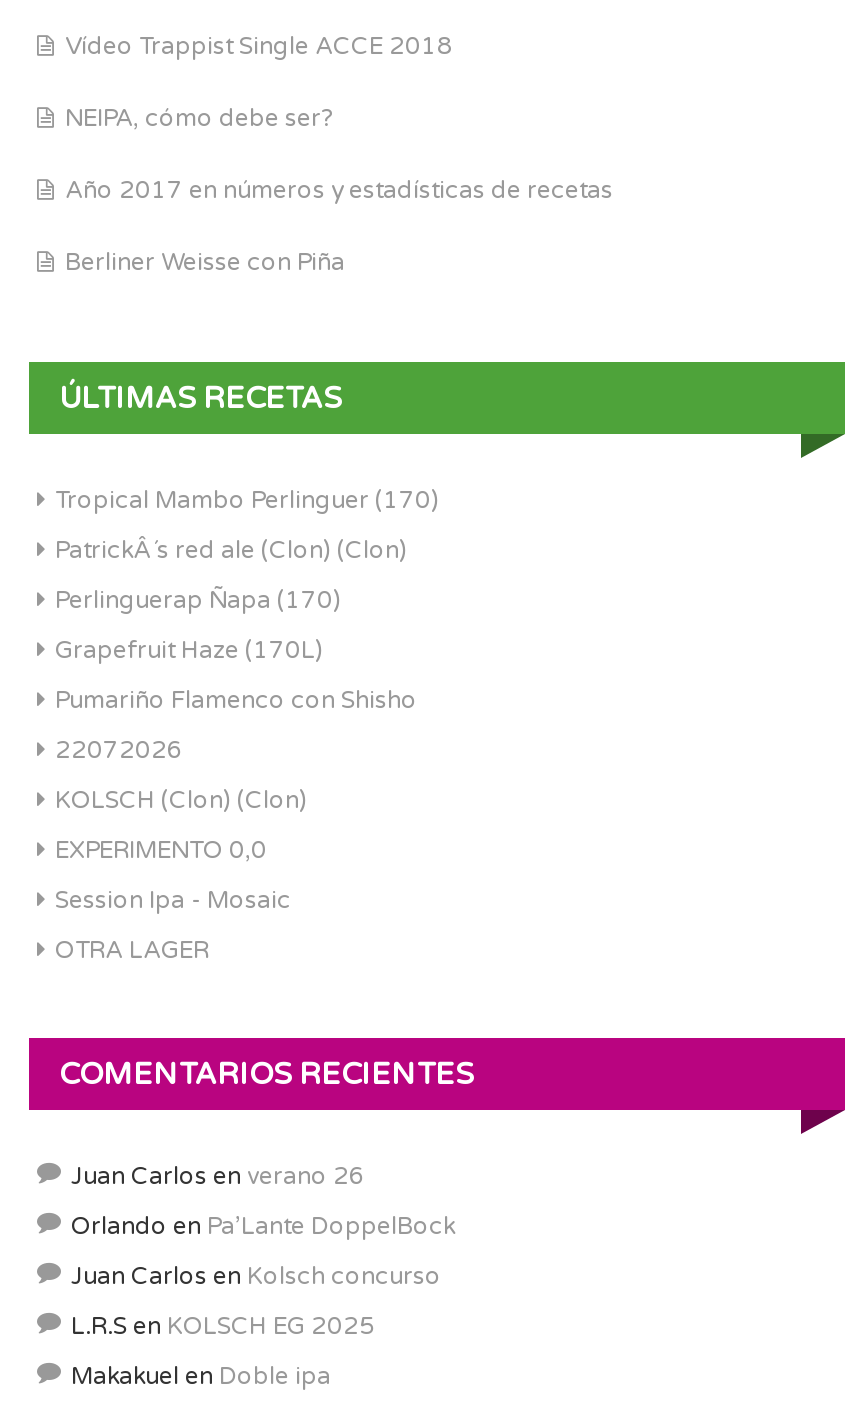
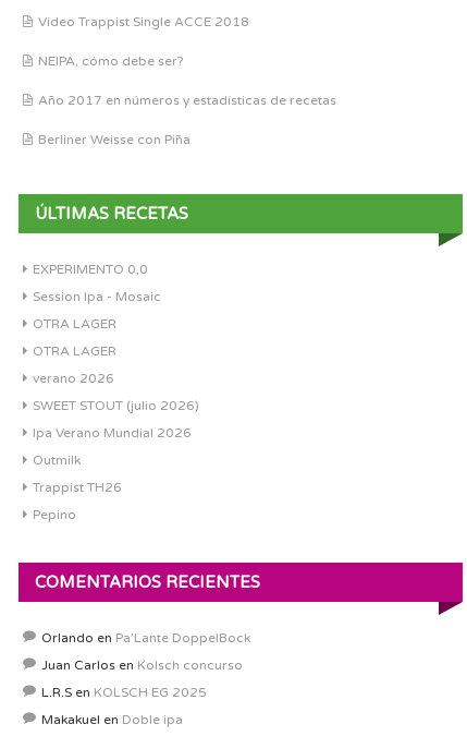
- Tropical Mambo Perlinguer (170)
- PatrickÂ´s red ale (Clon) (Clon)
- Perlinguerap Ñapa (170)
- Grapefruit Haze (170L)
- Pumariño Flamenco con Shisho
- 22072026
- KOLSCH (Clon) (Clon)

moved up: EXPERIMENTO 0,0 | Session Ipa - Mosaic | OTRA LAGER

+ OTRA LAGER
+ verano 2026
+ SWEET STOUT (julio 2026)
+ Ipa Verano Mundial 2026
+ Outmilk
+ Trappist TH26
+ Pepino

- Juan Carlos en verano 26
